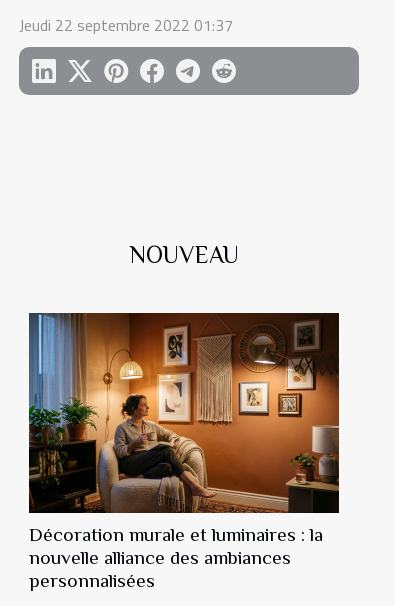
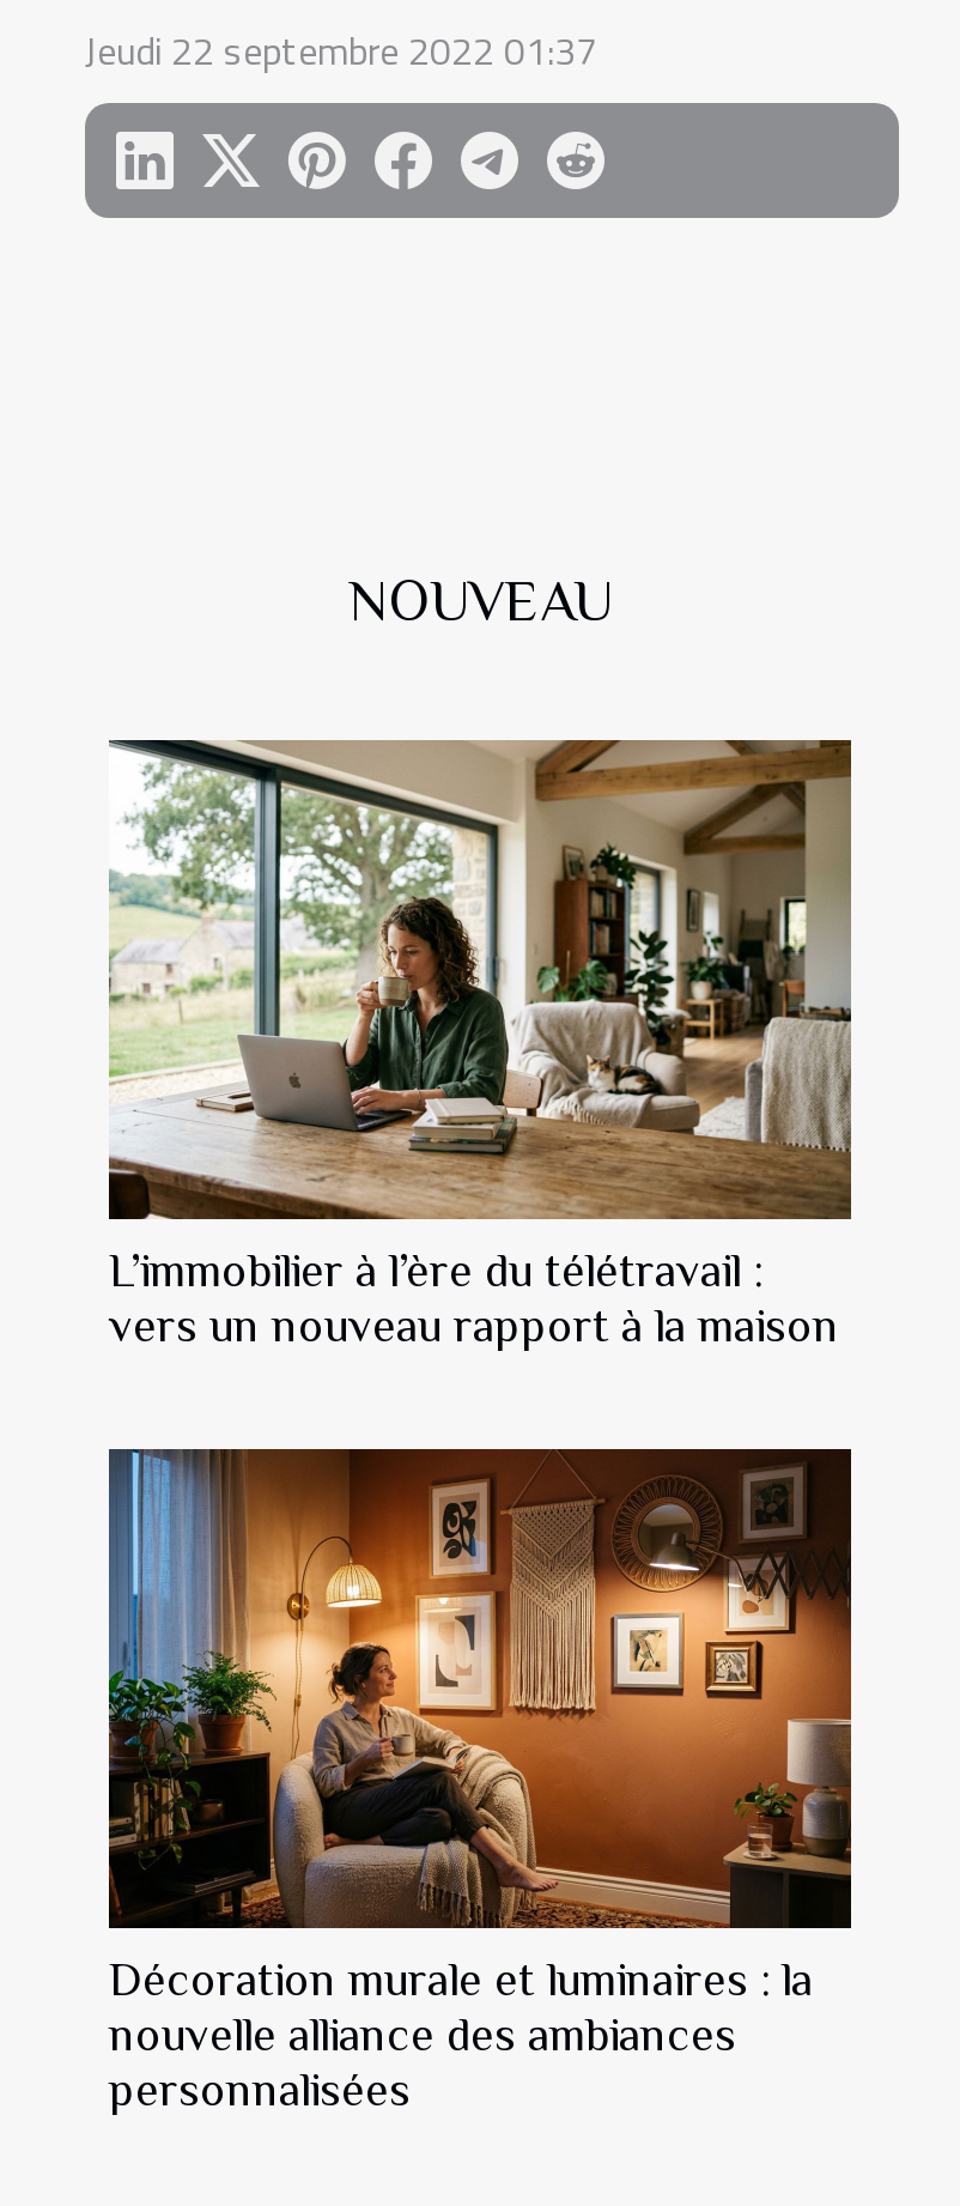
+ [image]
+ L’immobilier à l’ère du télétravail :
+ vers un nouveau rapport à la maison
